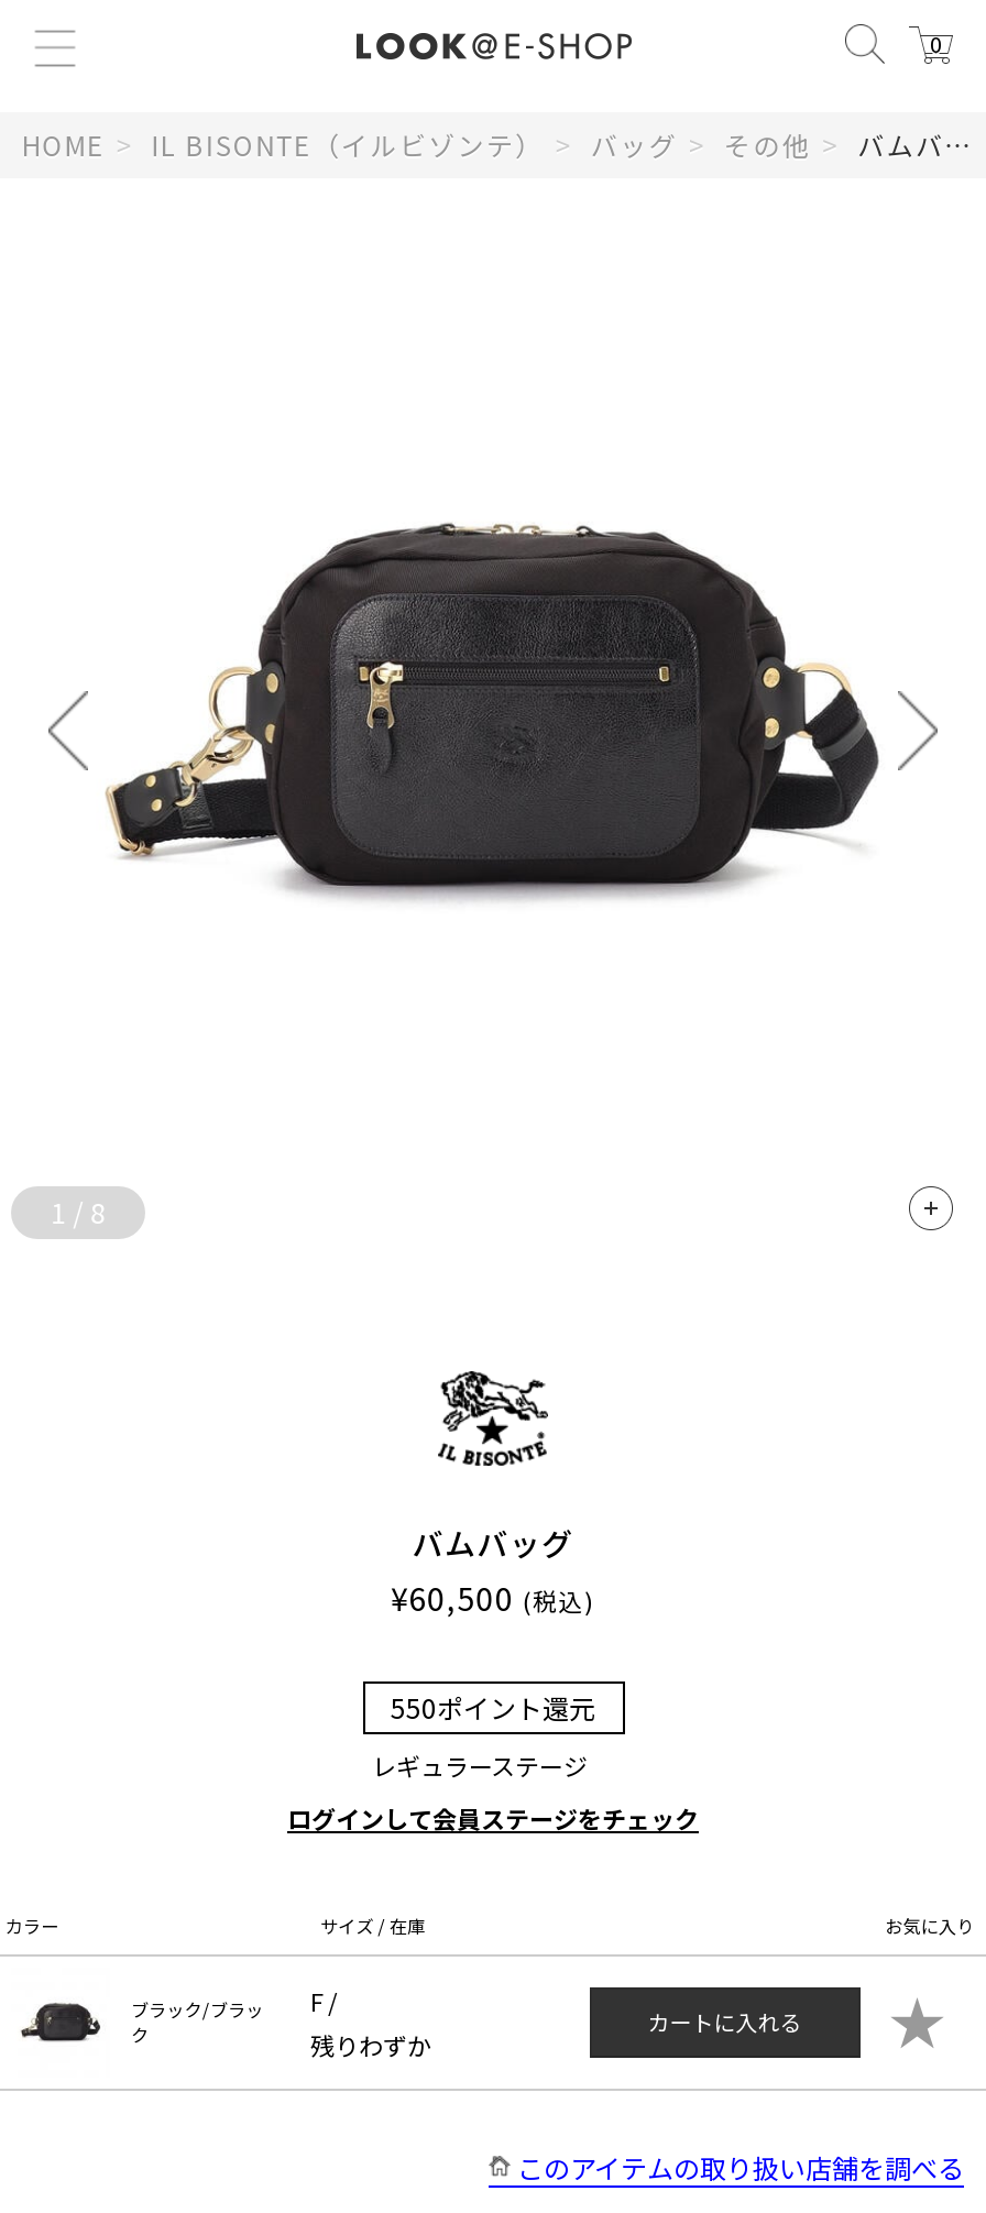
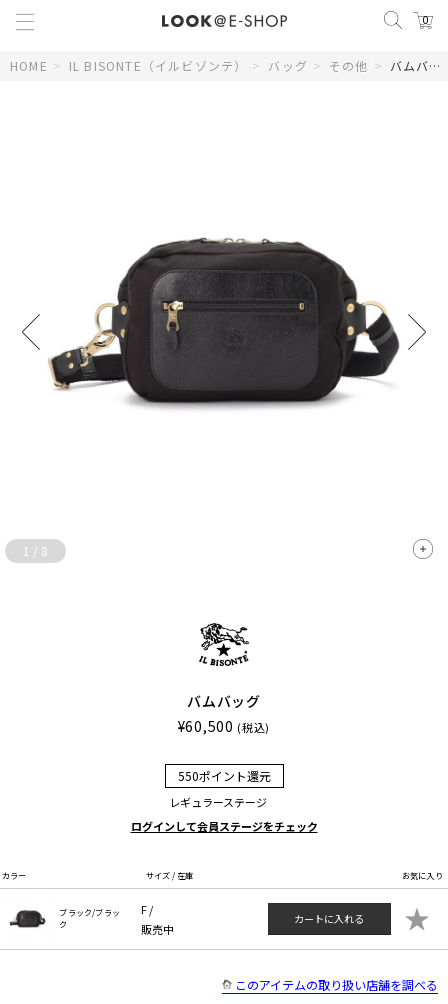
- 残りわずか
+ 販売中
